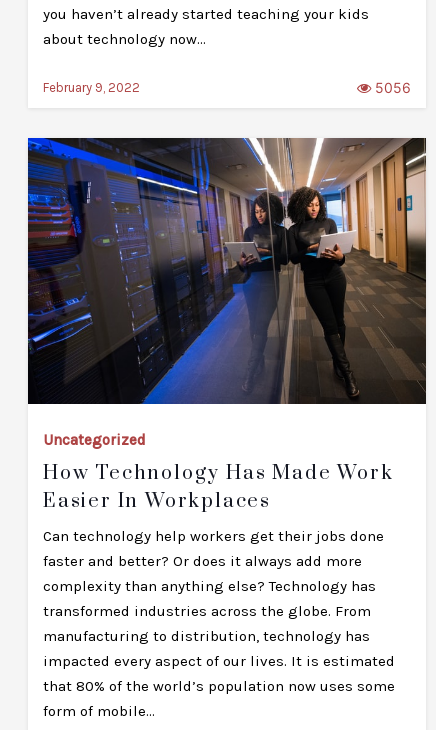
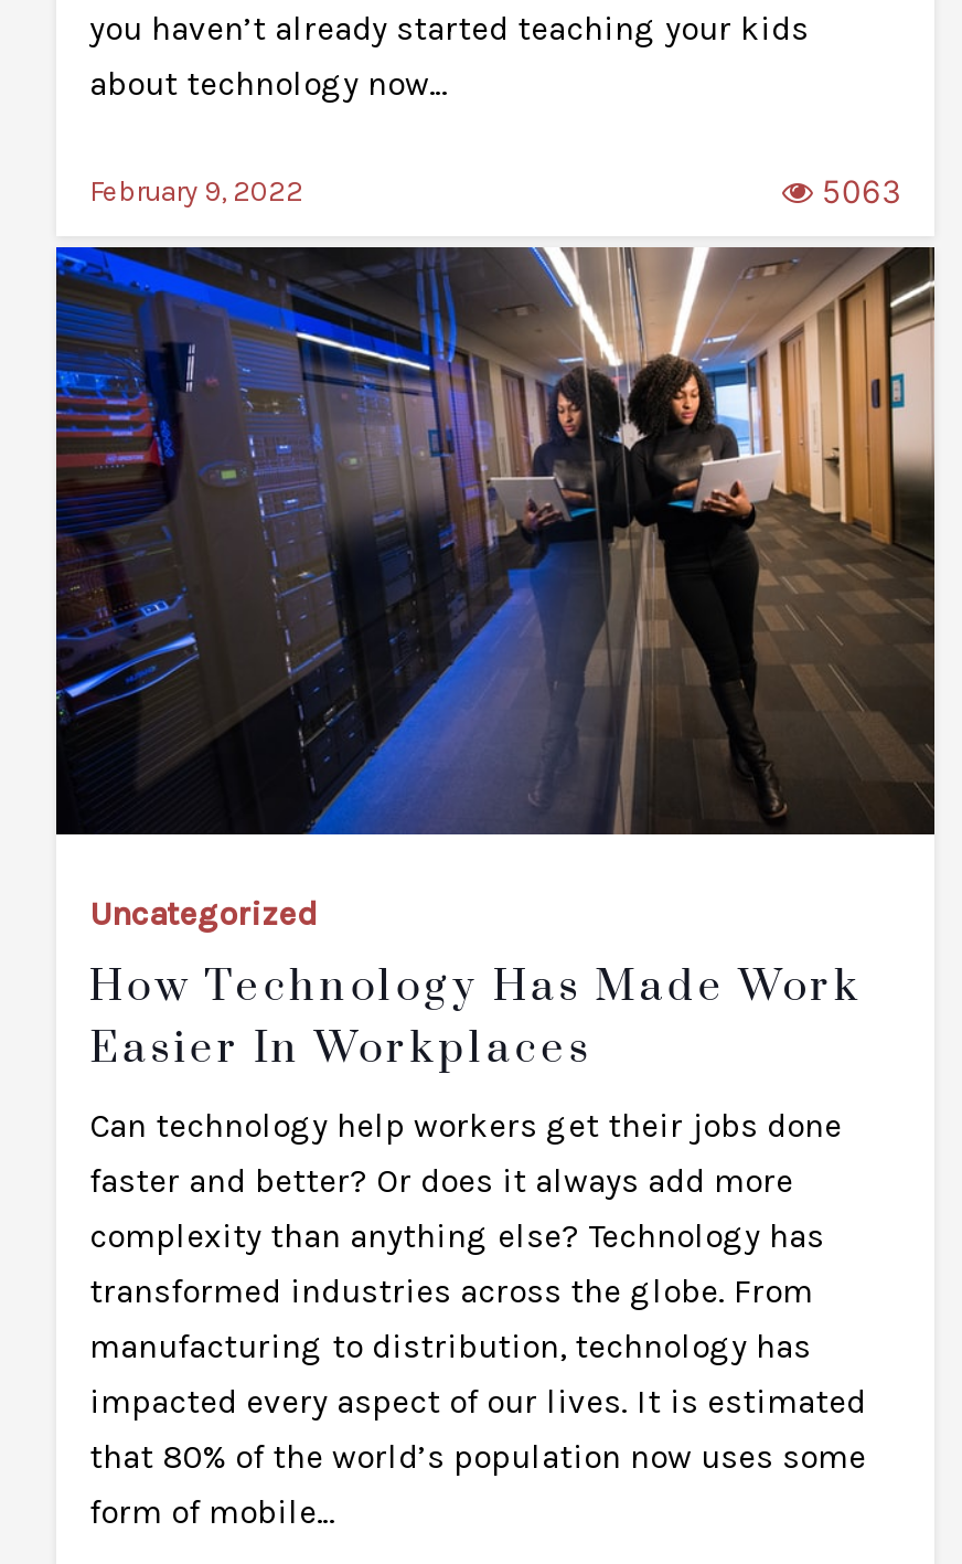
- 5056
+ 5063
